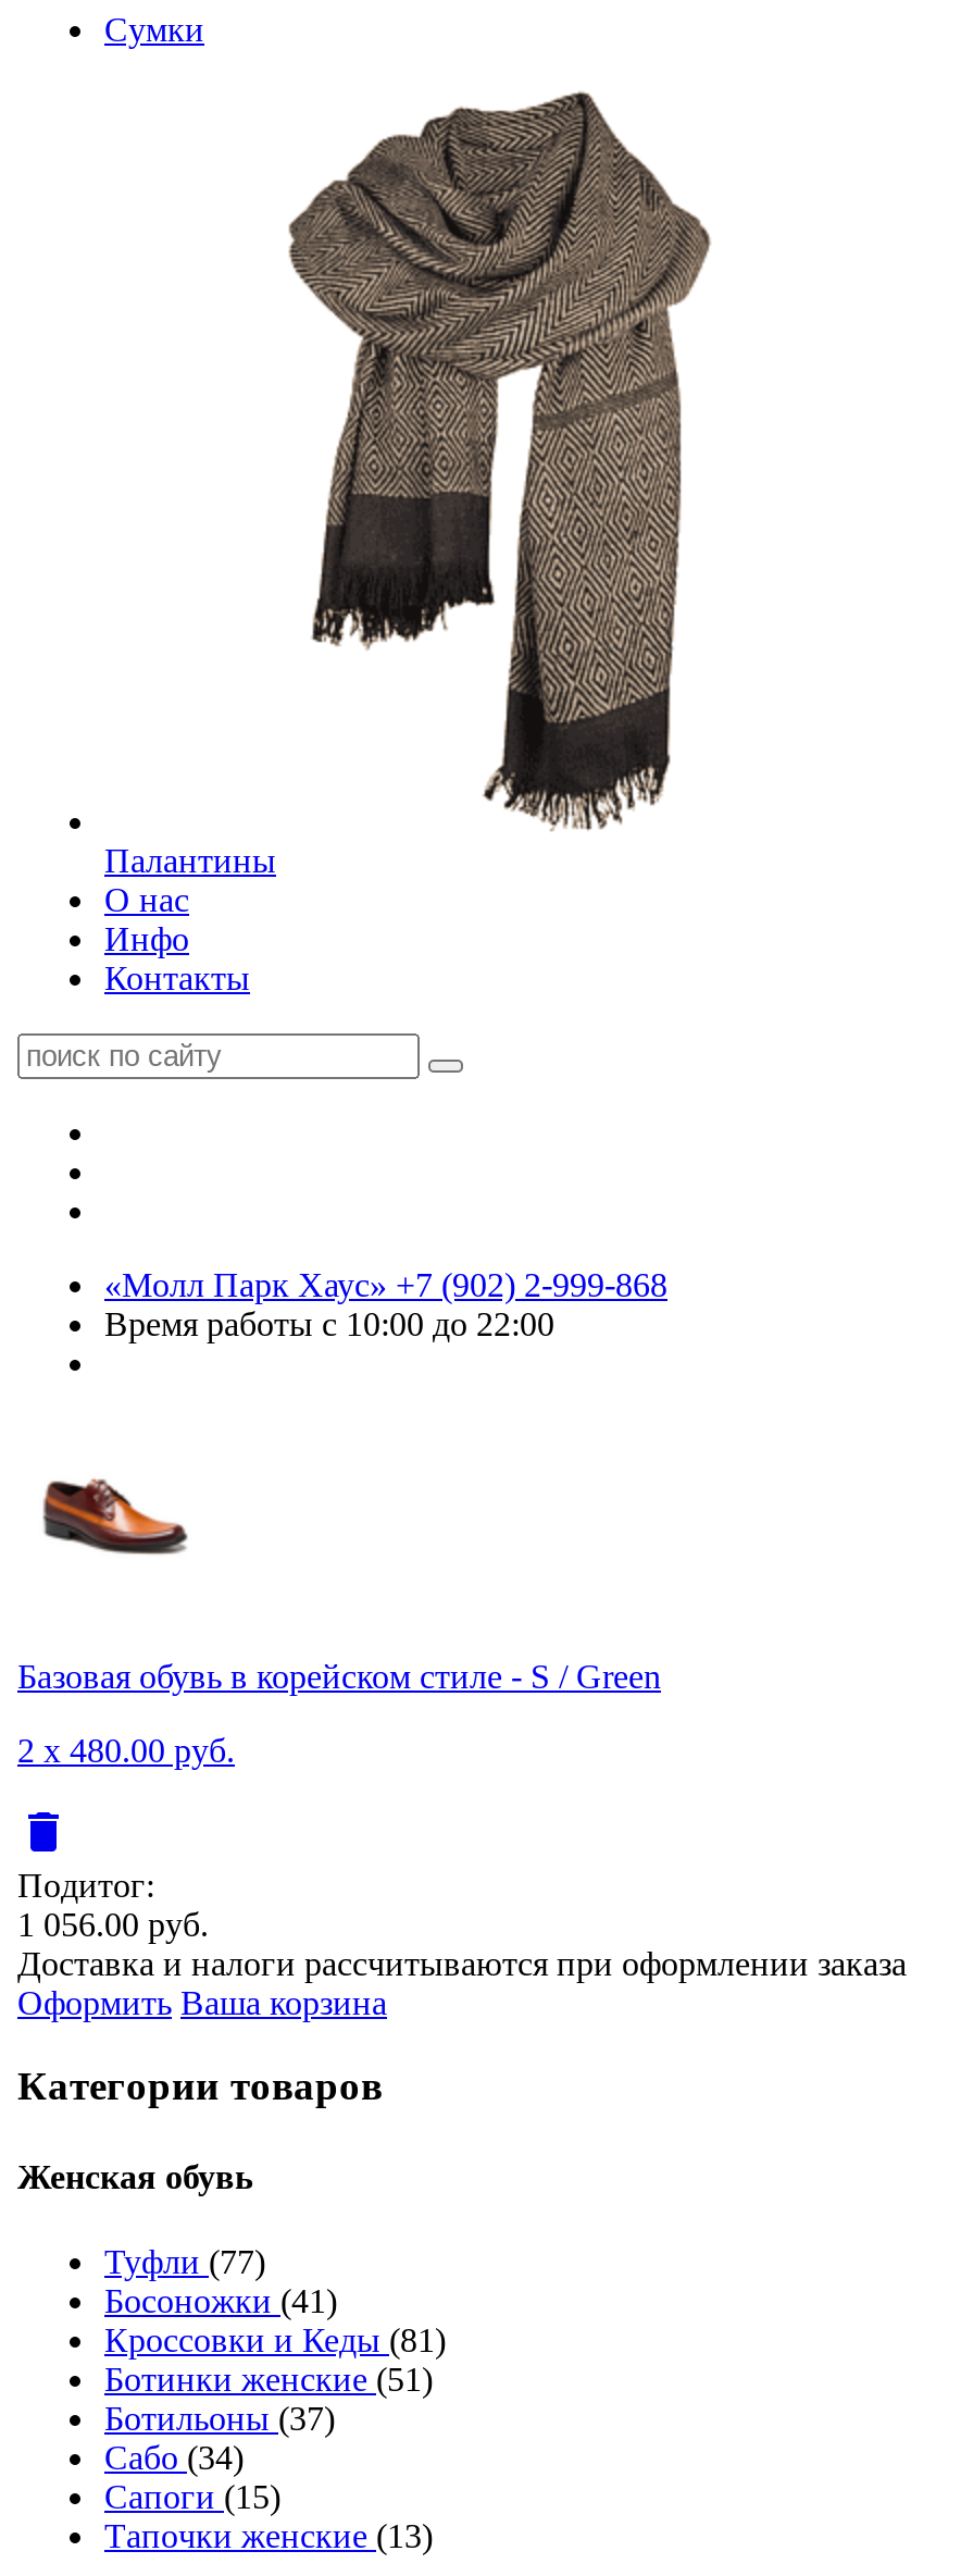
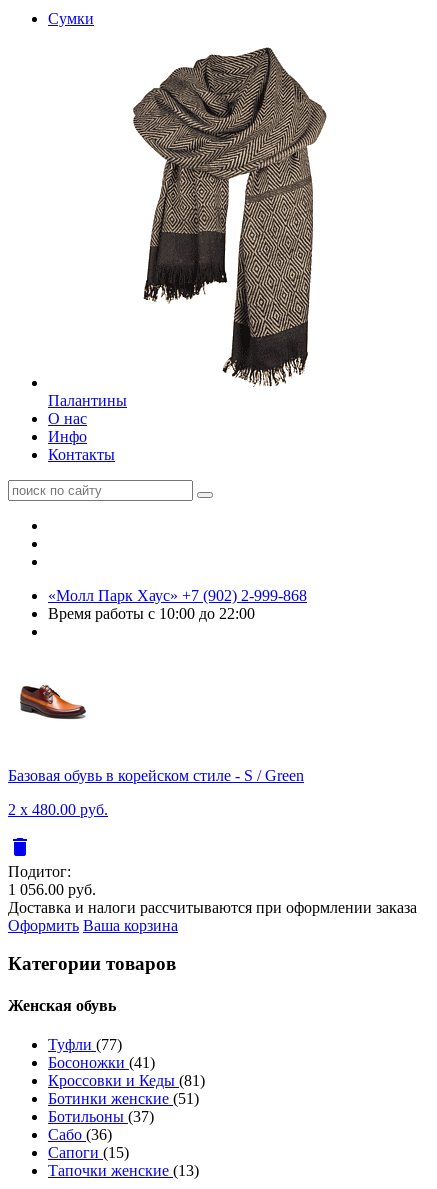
- Сабо (34)
+ Сабо (36)
